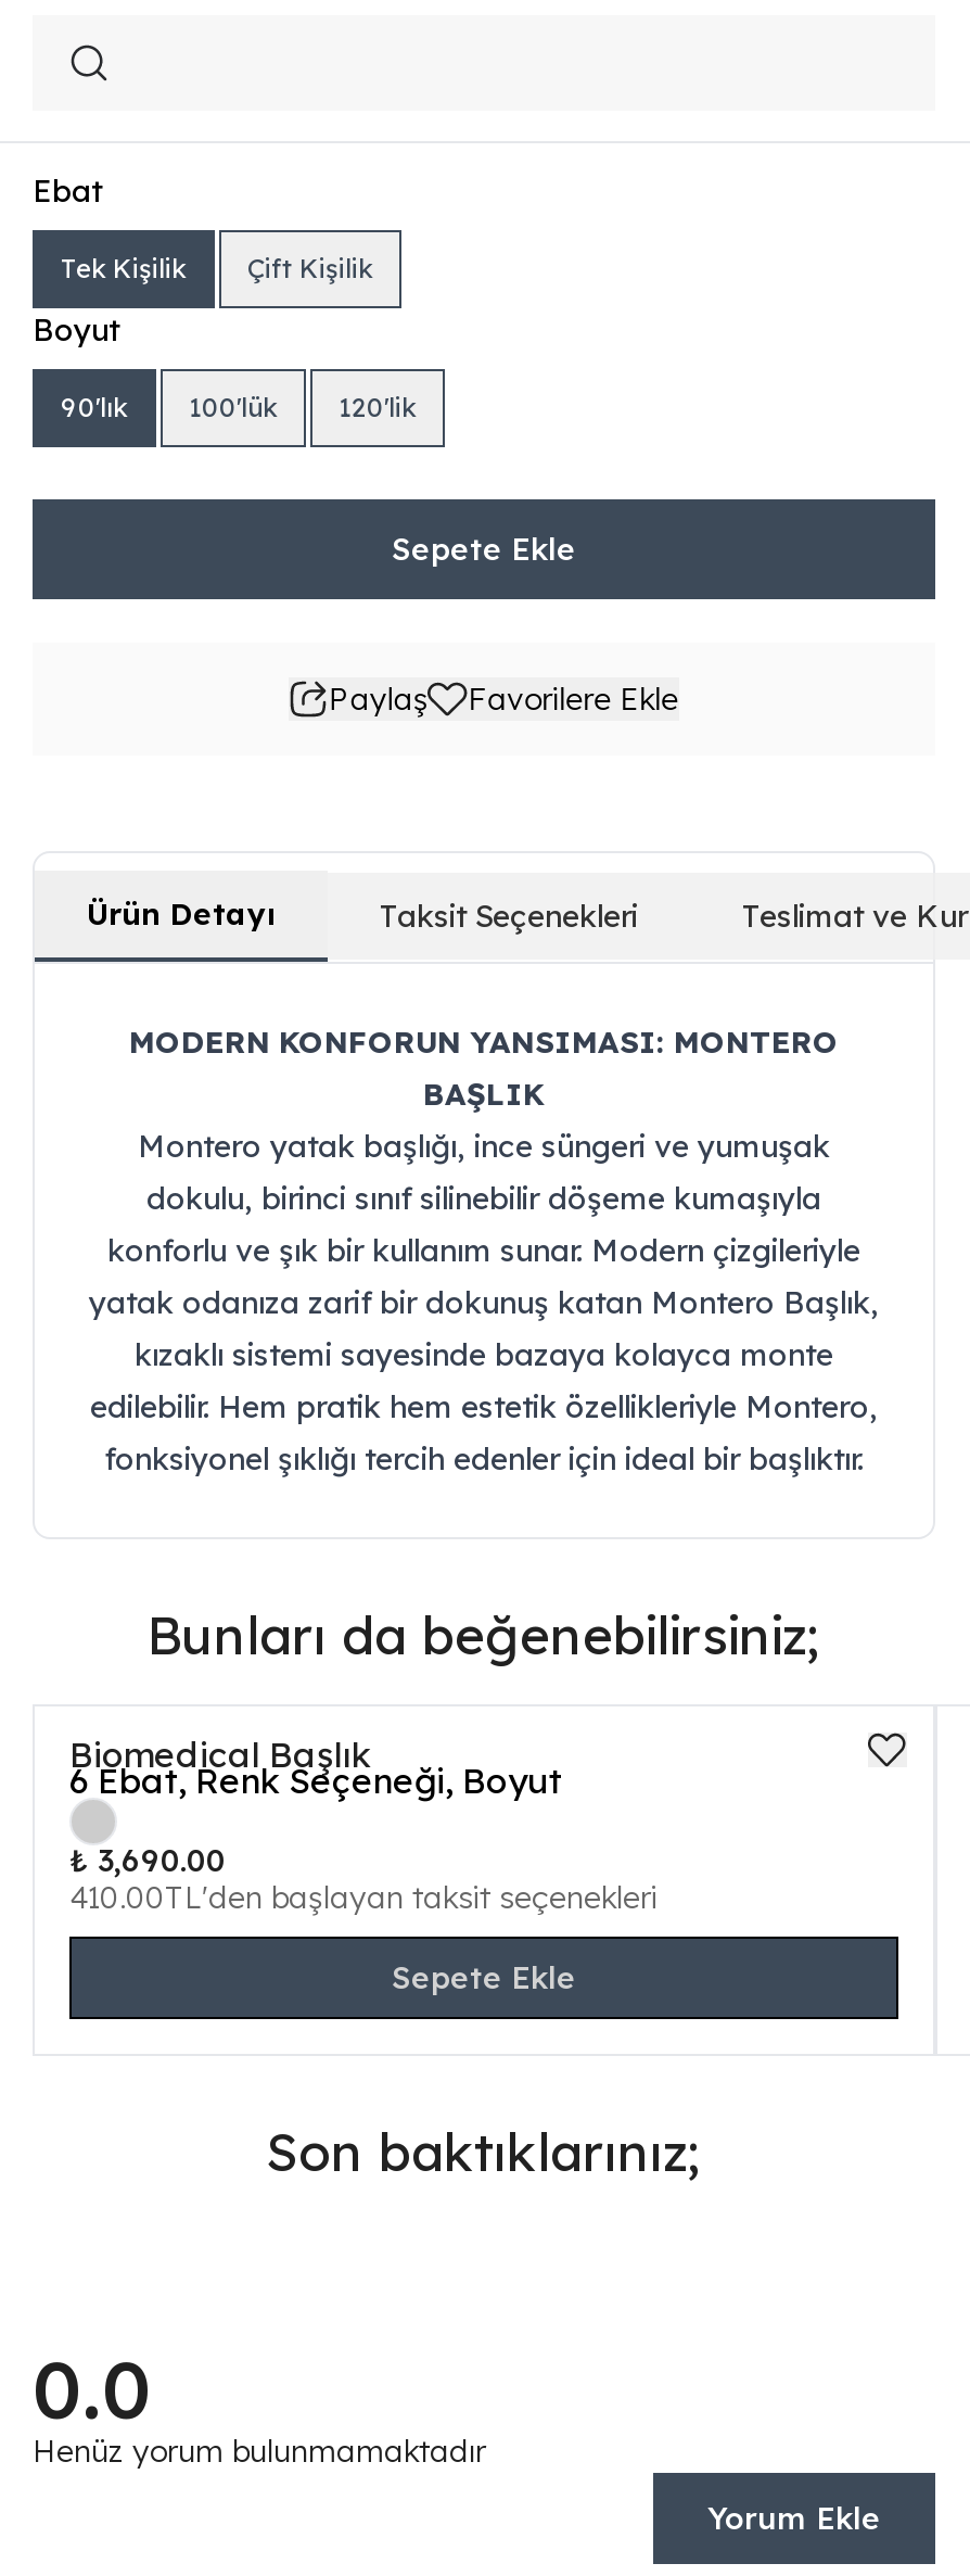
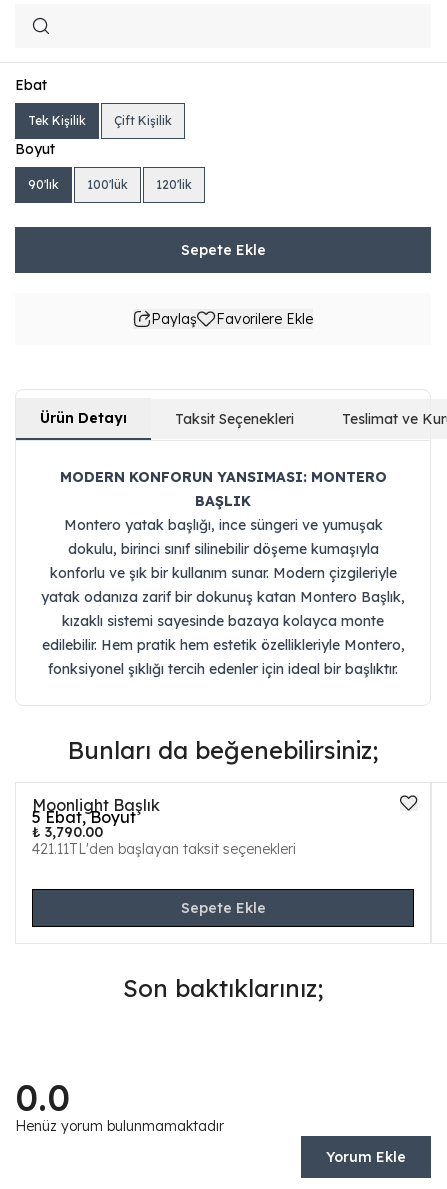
- Biomedical Başlık
- 6 Ebat, Renk Seçeneği, Boyut
- ₺ 3,690.00
- 410.00TL'den başlayan taksit seçenekleri
+ Moonlight Başlık
+ 5 Ebat, Boyut
+ ₺ 3,790.00
+ 421.11TL'den başlayan taksit seçenekleri
